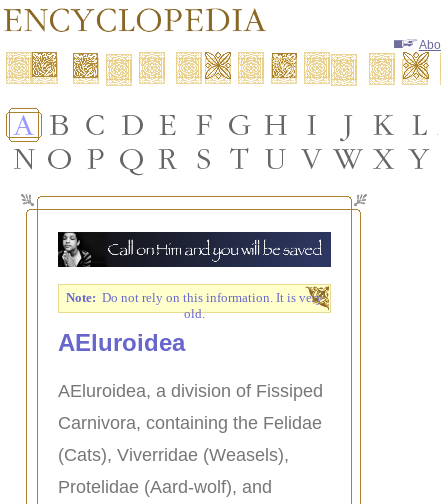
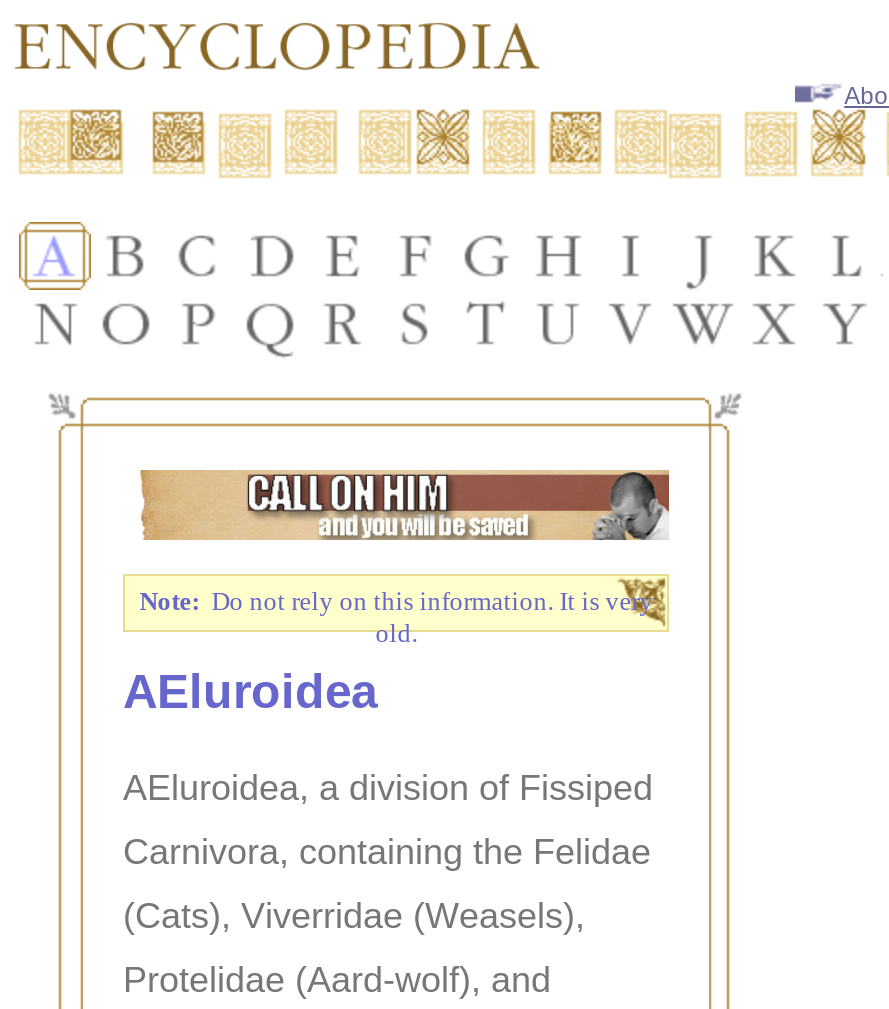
- [image]
+ [image]
